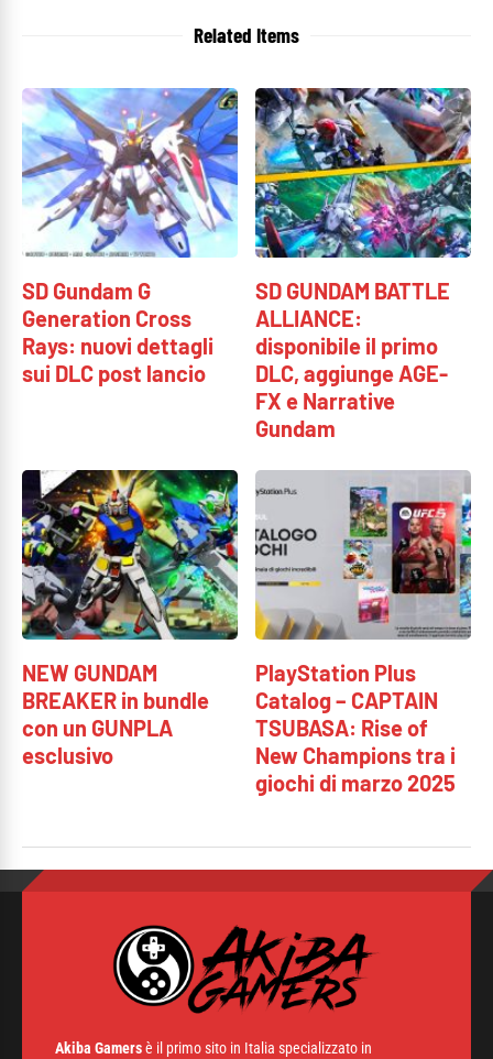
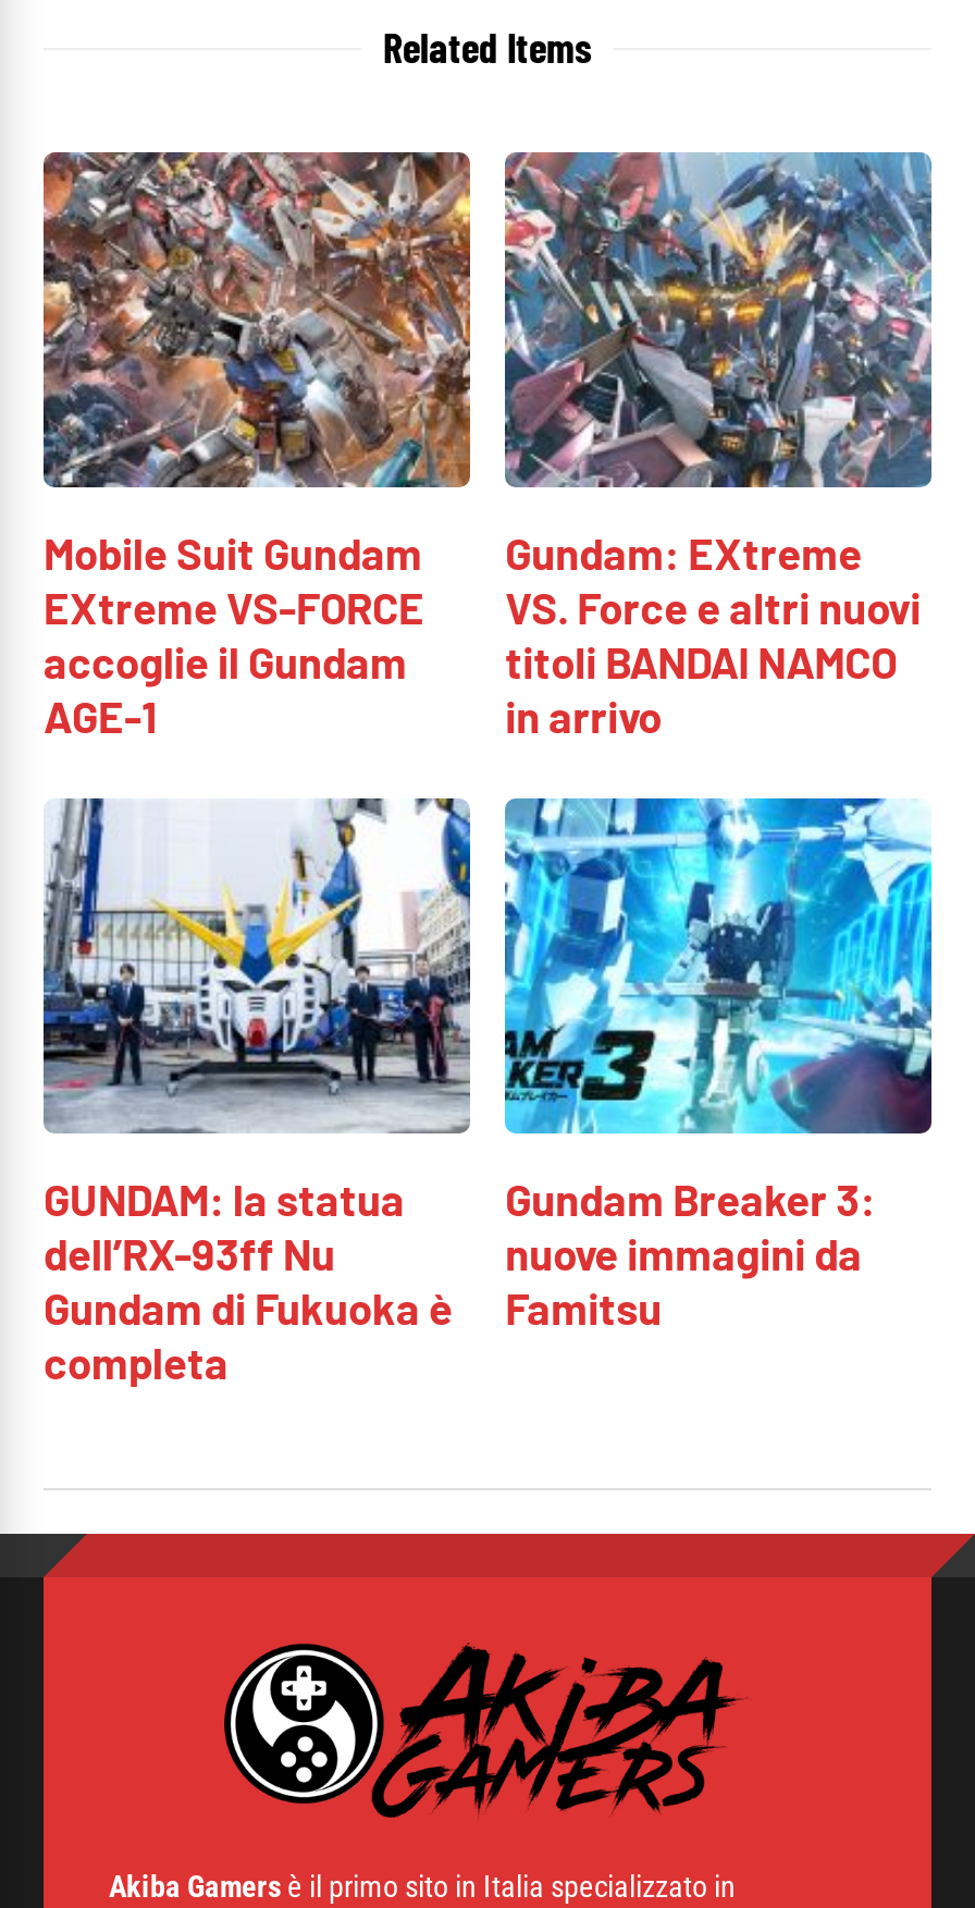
- [image]
- SD Gundam G
- Generation Cross
- Rays: nuovi dettagli
- sui DLC post lancio
+ [image]
+ Mobile Suit Gundam
+ EXtreme VS-FORCE
+ accoglie il Gundam
+ AGE-1

- [image]
- SD GUNDAM BATTLE
- ALLIANCE:
- disponibile il primo
- DLC, aggiunge AGE-
- FX e Narrative
- Gundam
+ [image]
+ Gundam: EXtreme
+ VS. Force e altri nuovi
+ titoli BANDAI NAMCO
+ in arrivo

- [image]
- NEW GUNDAM
- BREAKER in bundle
- con un GUNPLA
- esclusivo
+ [image]
+ GUNDAM: la statua
+ dell’RX-93ff Nu
+ Gundam di Fukuoka è
+ completa

- [image]
- PlayStation Plus
- Catalog – CAPTAIN
- TSUBASA: Rise of
- New Champions tra i
- giochi di marzo 2025
+ [image]
+ Gundam Breaker 3:
+ nuove immagini da
+ Famitsu
